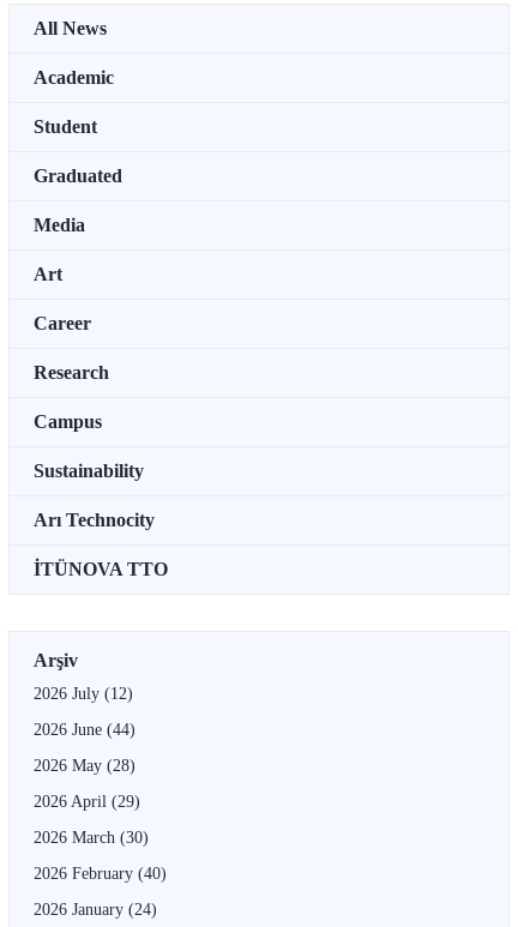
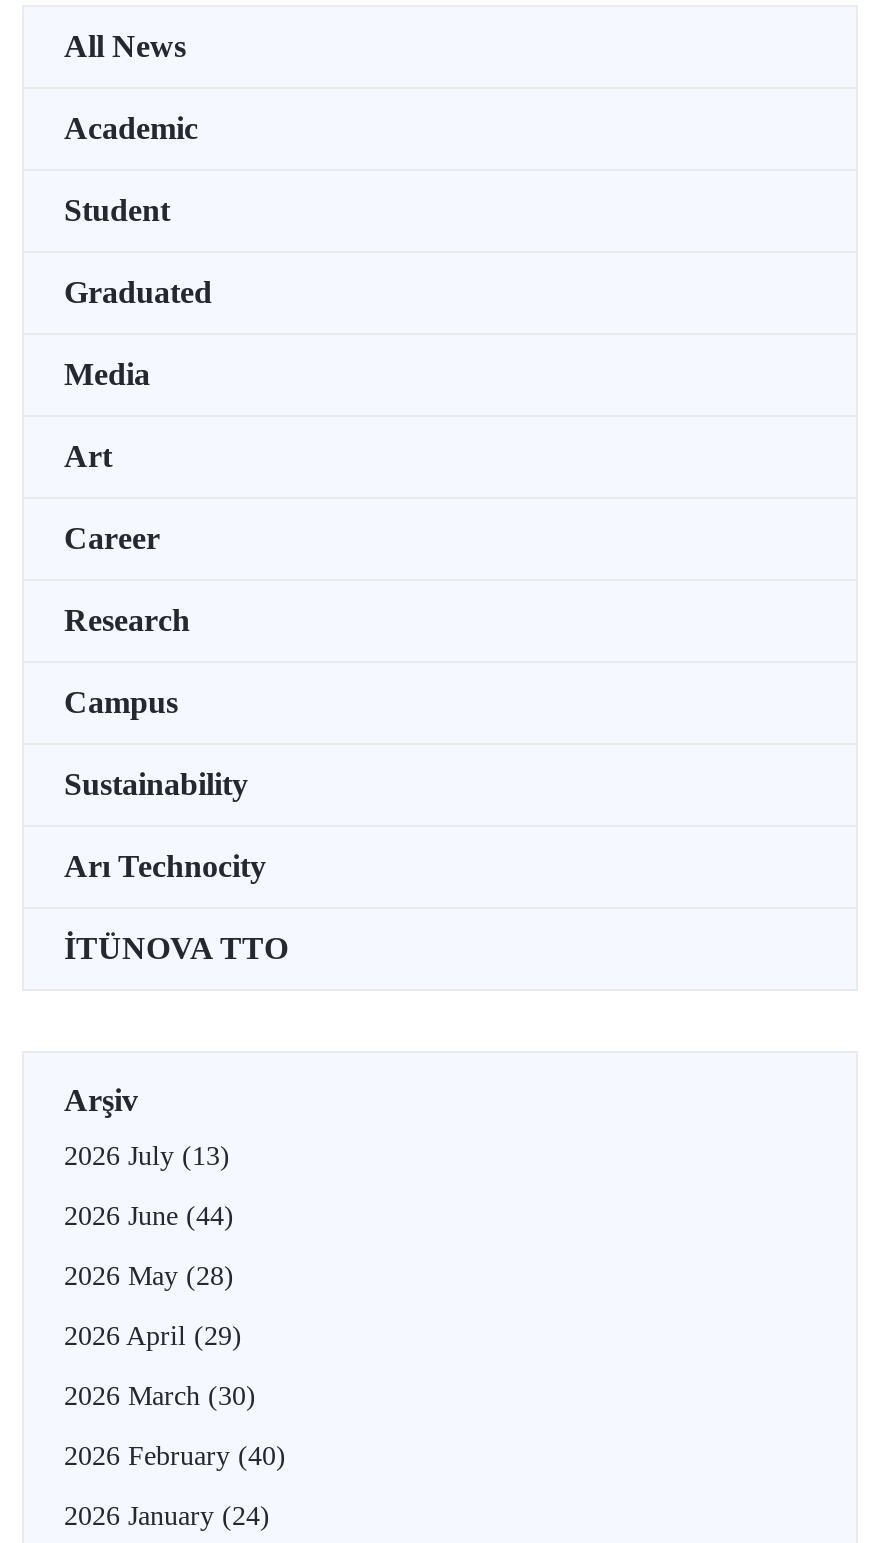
- 2026 July (12)
+ 2026 July (13)
